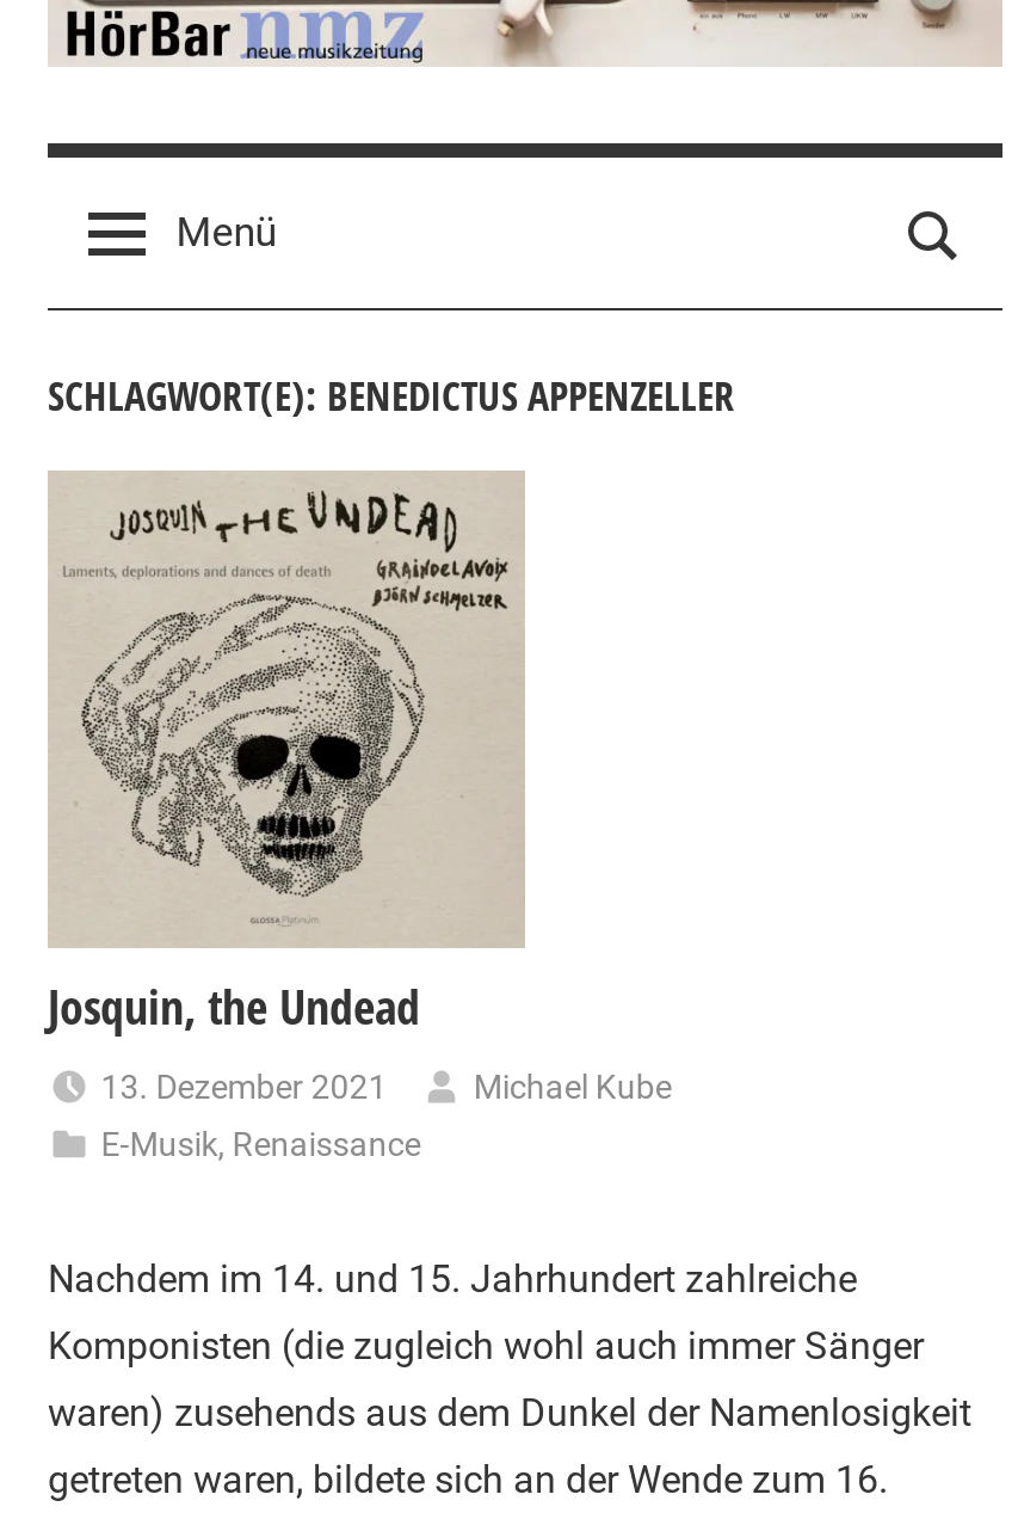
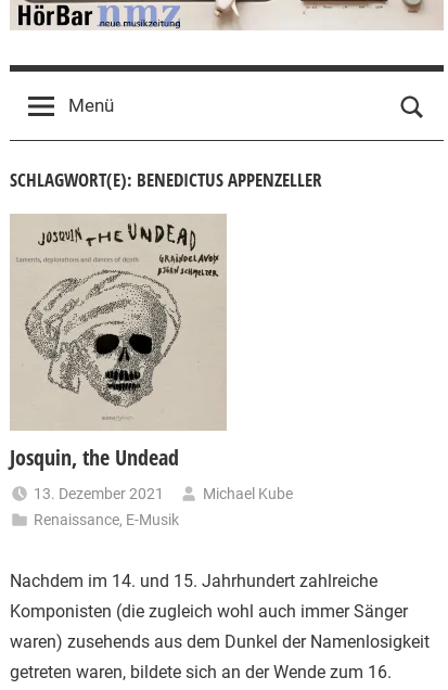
- E-Musik, Renaissance
+ Renaissance, E-Musik
